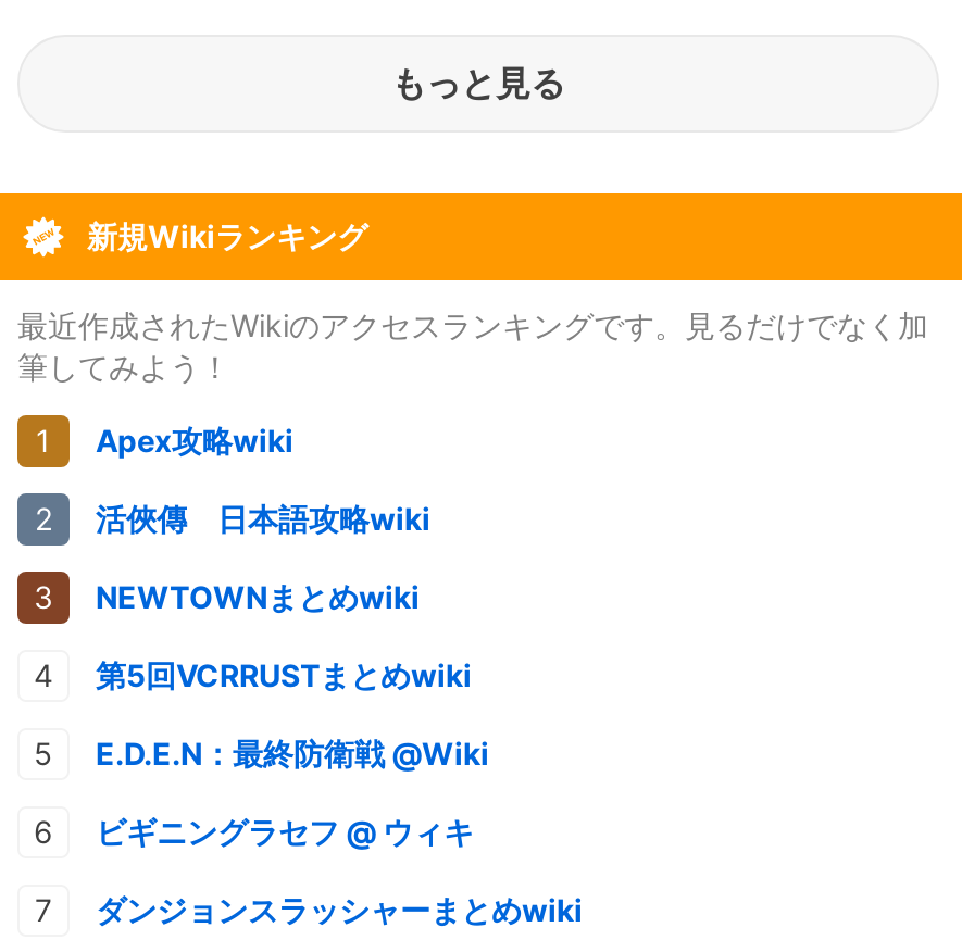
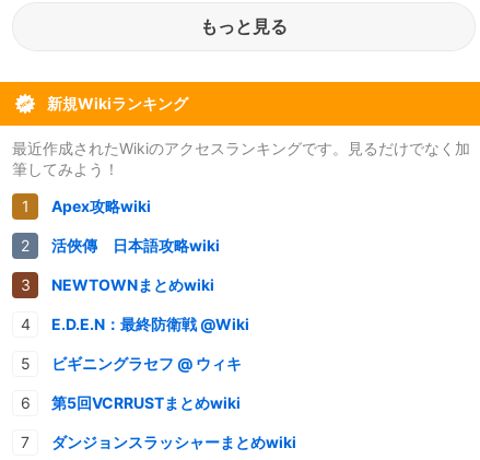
moved down: 第5回VCRRUSTまとめwiki

moved up: E.D.E.N：最終防衛戦 @Wiki | ビギニングラセフ @ ウィキ
